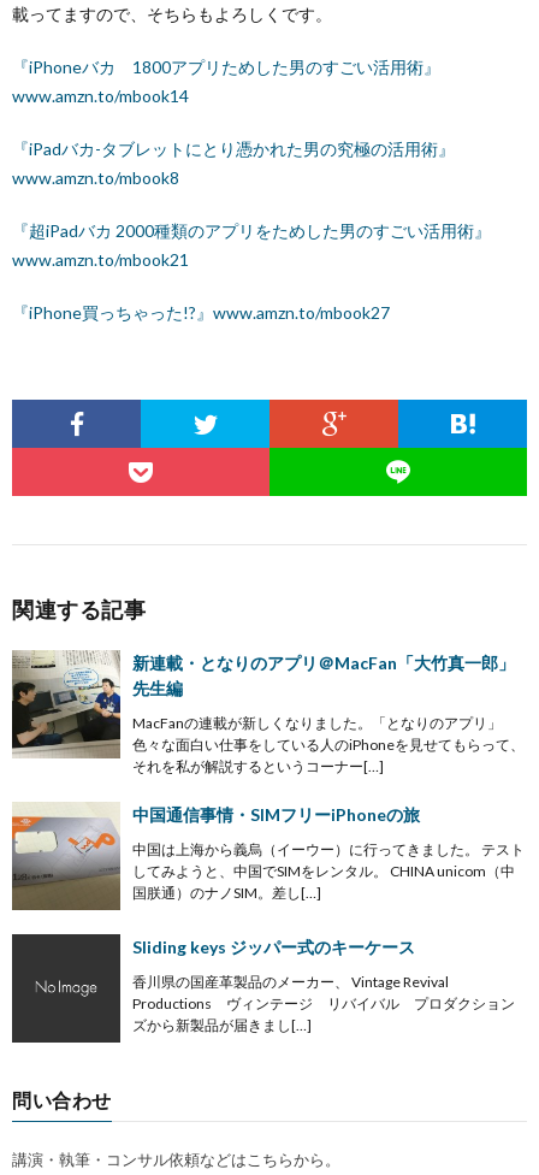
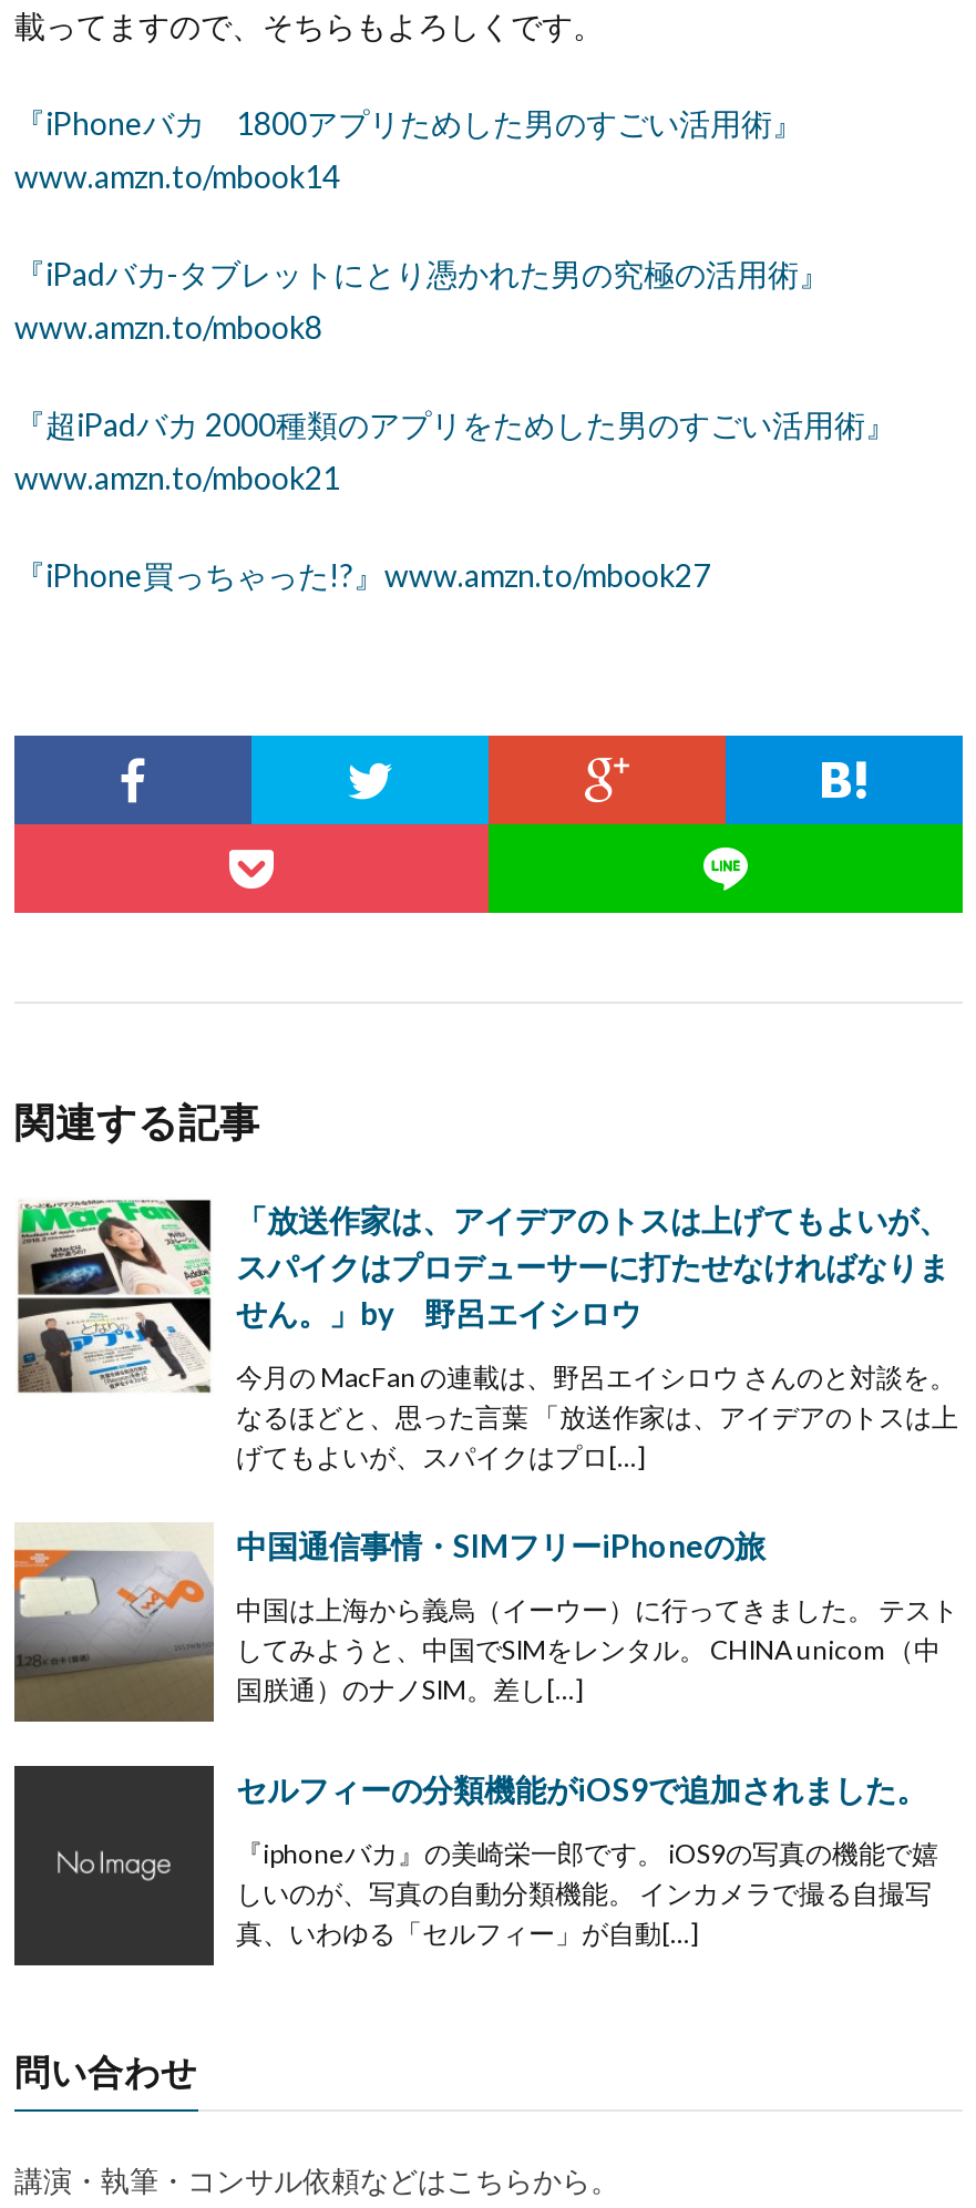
- [image]
- 新連載・となりのアプリ＠MacFan「大竹真一郎」
- 先生編
+ [image]
+ 「放送作家は、アイデアのトスは上げてもよいが、
+ スパイクはプロデューサーに打たせなければなりま
+ せん。」by 野呂エイシロウ

- MacFanの連載が新しくなりました。「となりのアプリ」
- 色々な面白い仕事をしている人のiPhoneを見せてもらって、
- それを私が解説するというコーナー[…]
+ 今月の MacFan の連載は、野呂エイシロウ さんのと対談を。
+ なるほどと、思った言葉 「放送作家は、アイデアのトスは上
+ げてもよいが、スパイクはプロ[…]

- Sliding keys ジッパー式のキーケース
+ セルフィーの分類機能がiOS9で追加されました。

- 香川県の国産革製品のメーカー、 Vintage Revival
- Productions ヴィンテージ リバイバル プロダクション
- ズから新製品が届きまし[…]
+ 『iphoneバカ』の美崎栄一郎です。 iOS9の写真の機能で嬉
+ しいのが、写真の自動分類機能。 インカメラで撮る自撮写
+ 真、いわゆる「セルフィー」が自動[…]
